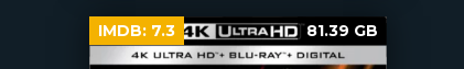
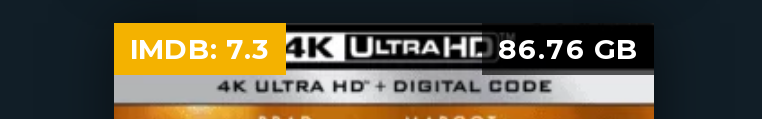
- 81.39 GB
+ 86.76 GB
